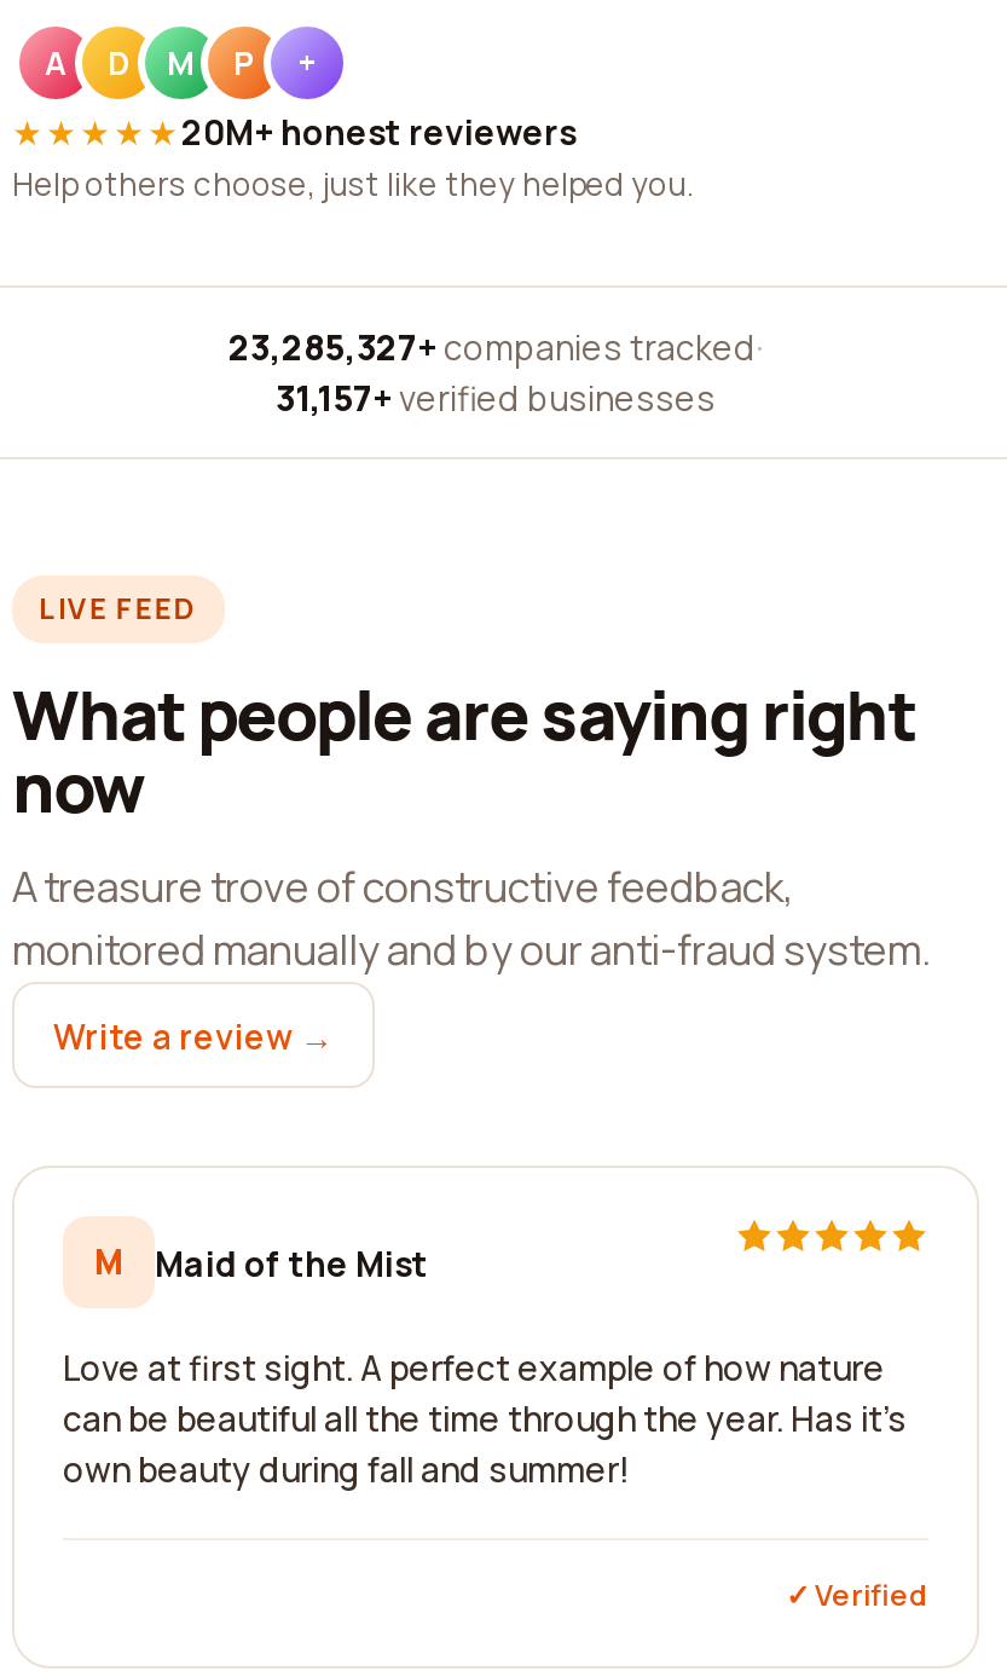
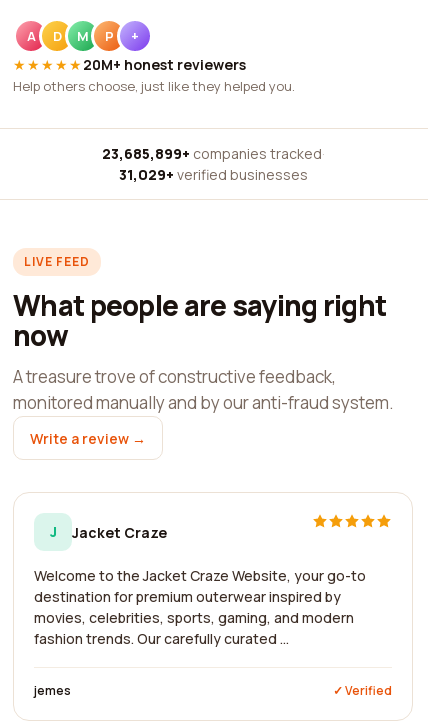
- 23,285,327+ companies tracked ·
+ 23,685,899+ companies tracked ·

- 31,157+ verified businesses
+ 31,029+ verified businesses

- M
- Maid of the Mist
- Love at first sight. A perfect example of how nature
- can be beautiful all the time through the year. Has it's
- own beauty during fall and summer!
+ J
+ Jacket Craze
+ Welcome to the Jacket Craze Website, your go-to
+ destination for premium outerwear inspired by
+ movies, celebrities, sports, gaming, and modern
+ fashion trends. Our carefully curated ...
+ jemes
